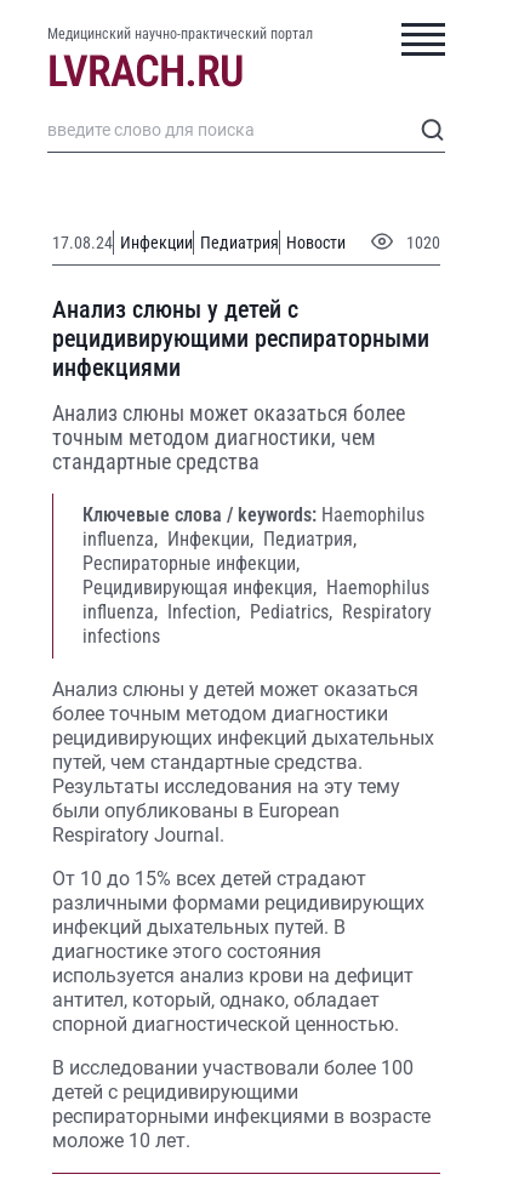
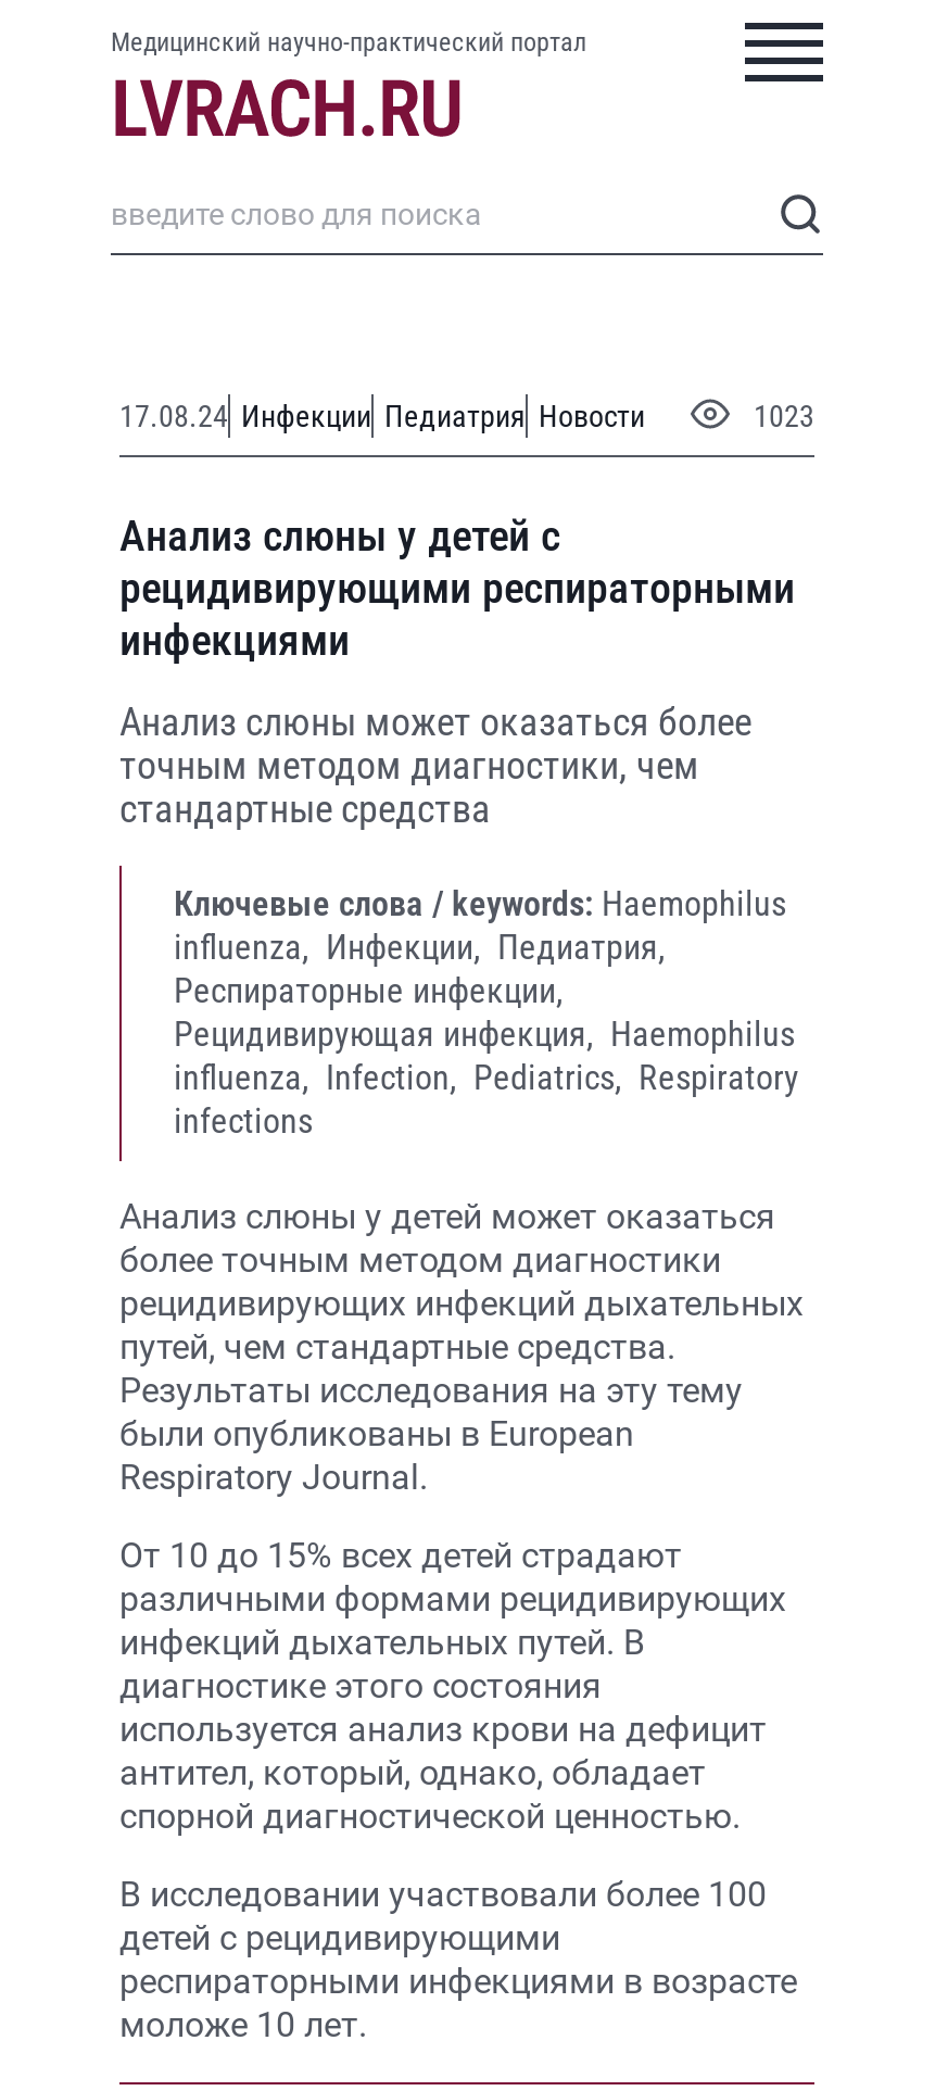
- 1020
+ 1023
